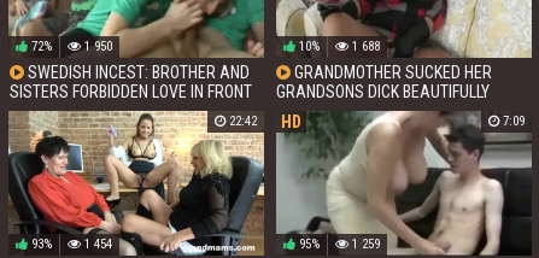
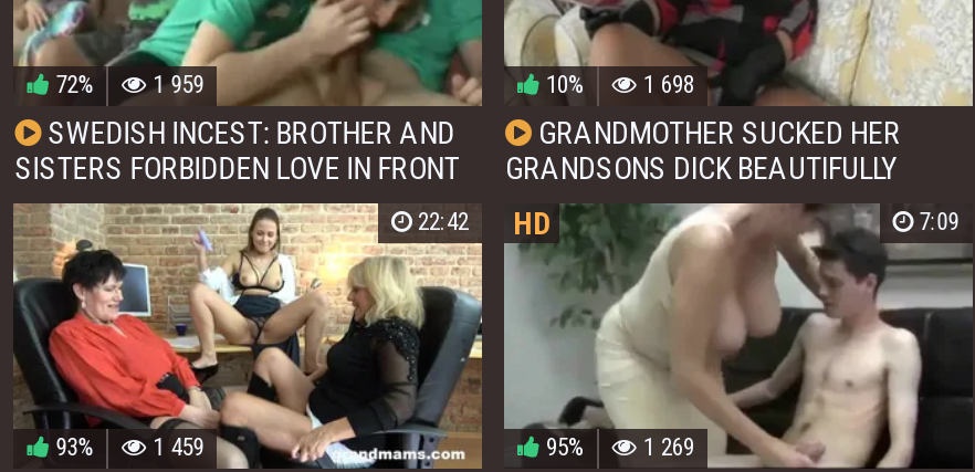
- 72% 1 950
+ 72% 1 959

- 10% 1 688
+ 10% 1 698

- 93% 1 454
+ 93% 1 459

- 95% 1 259
+ 95% 1 269
